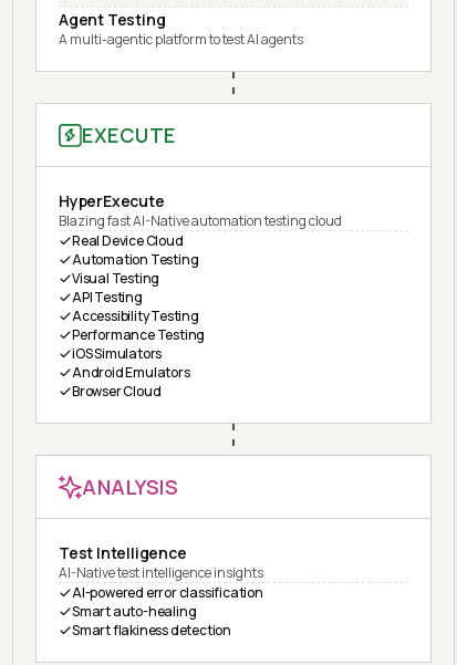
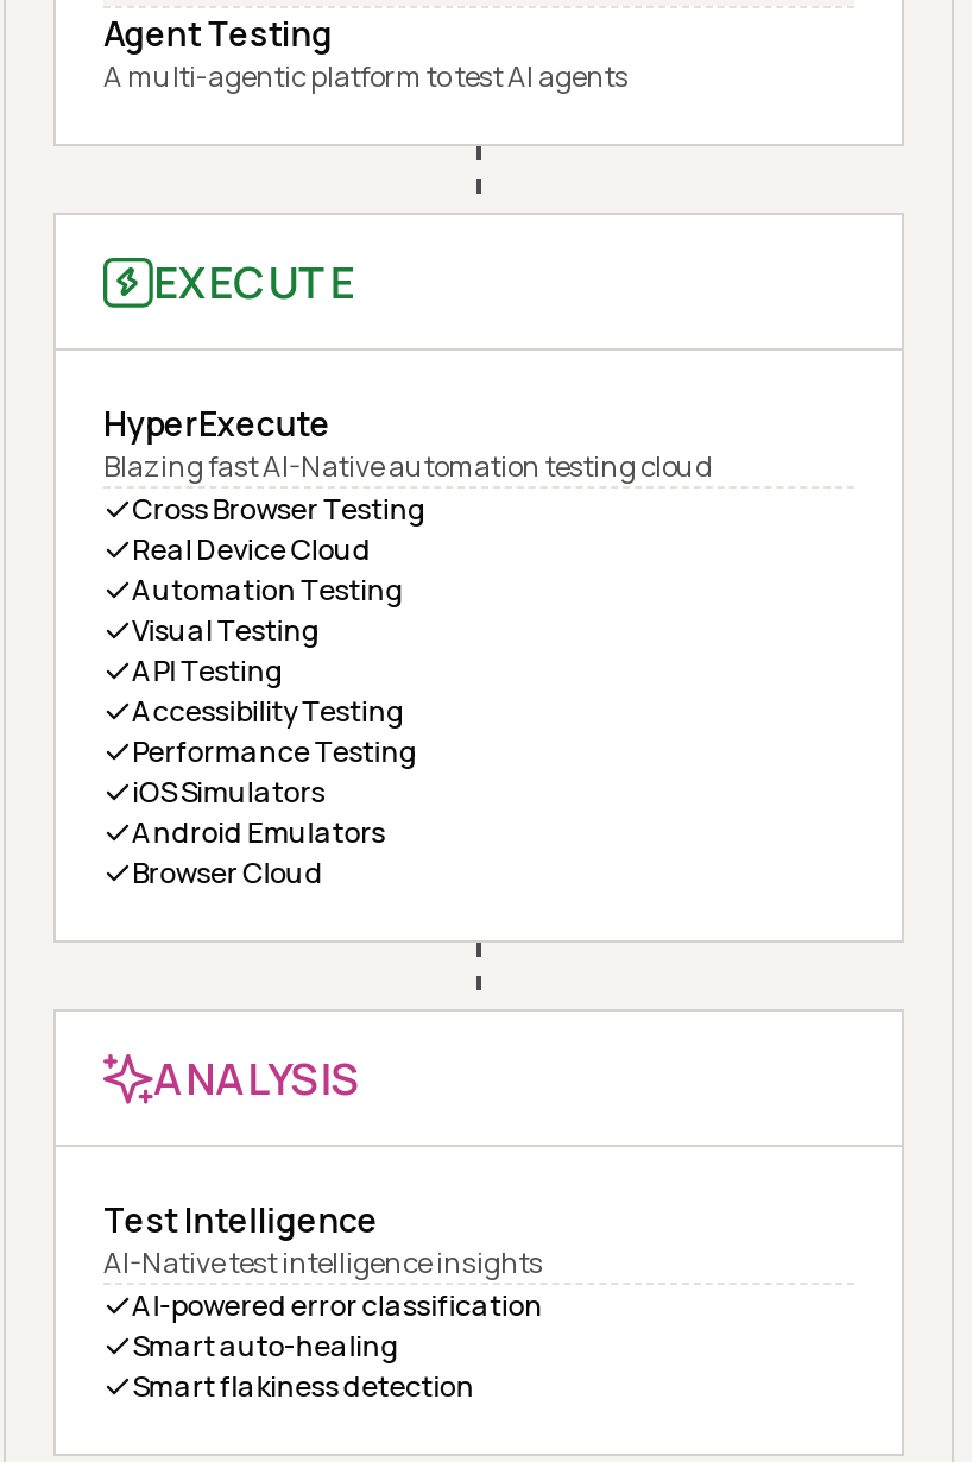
+ Cross Browser Testing
